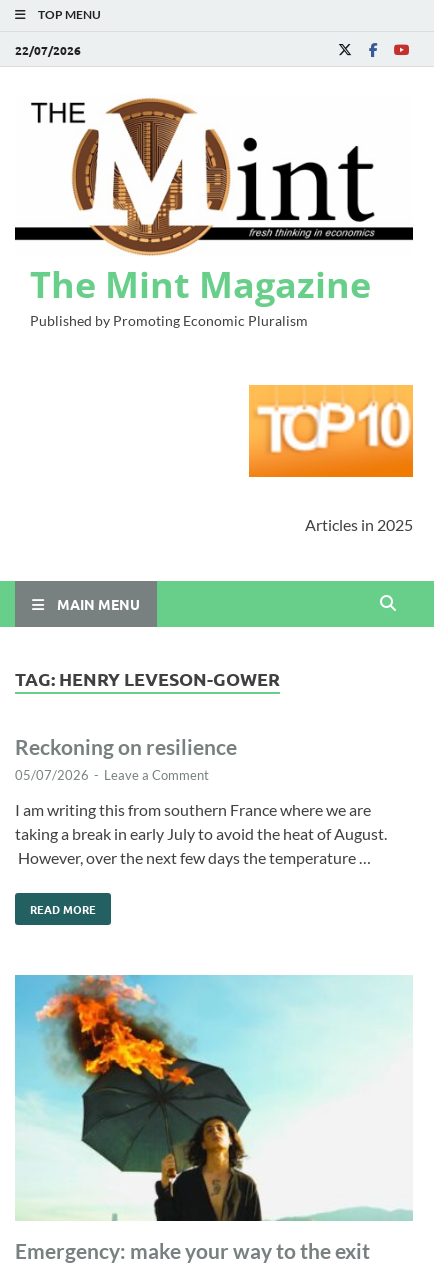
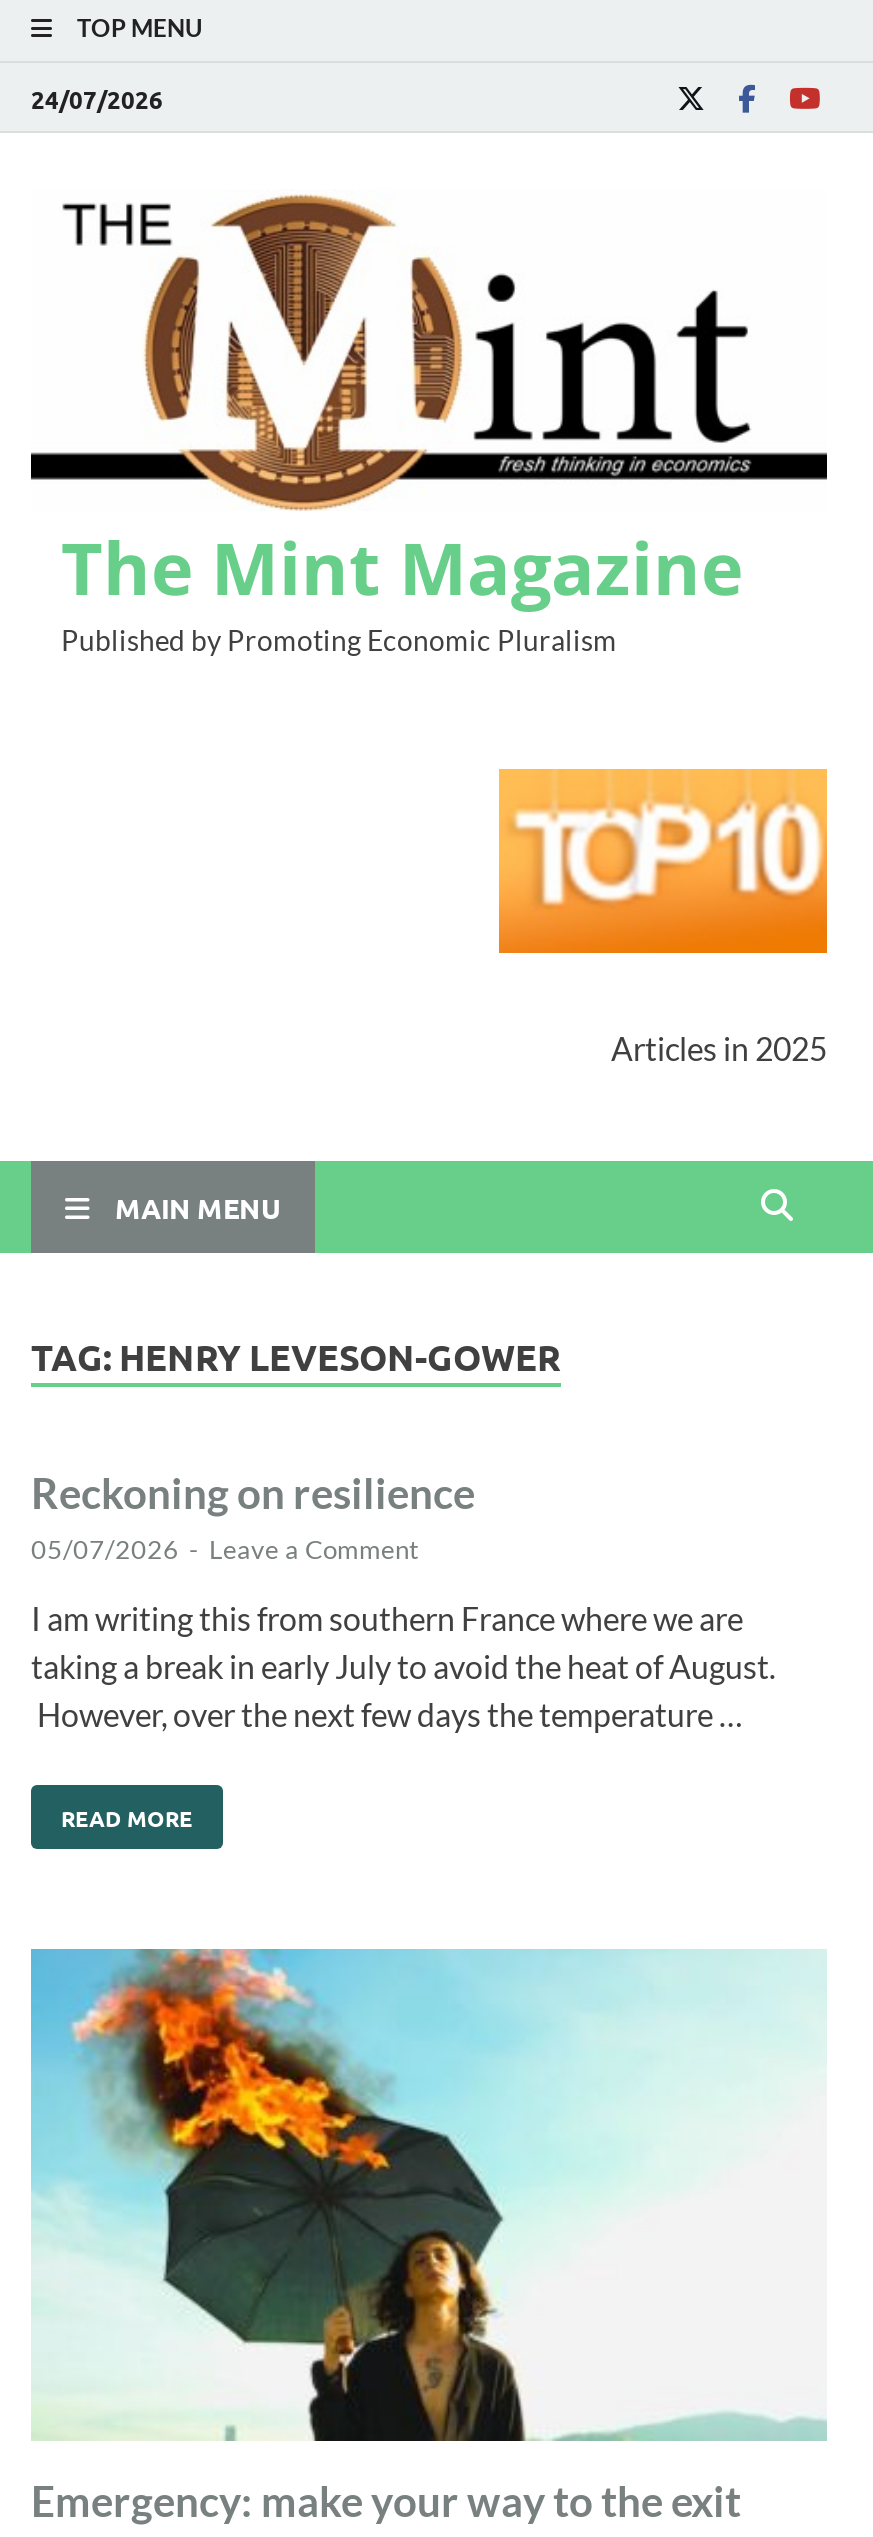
- 22/07/2026
+ 24/07/2026
